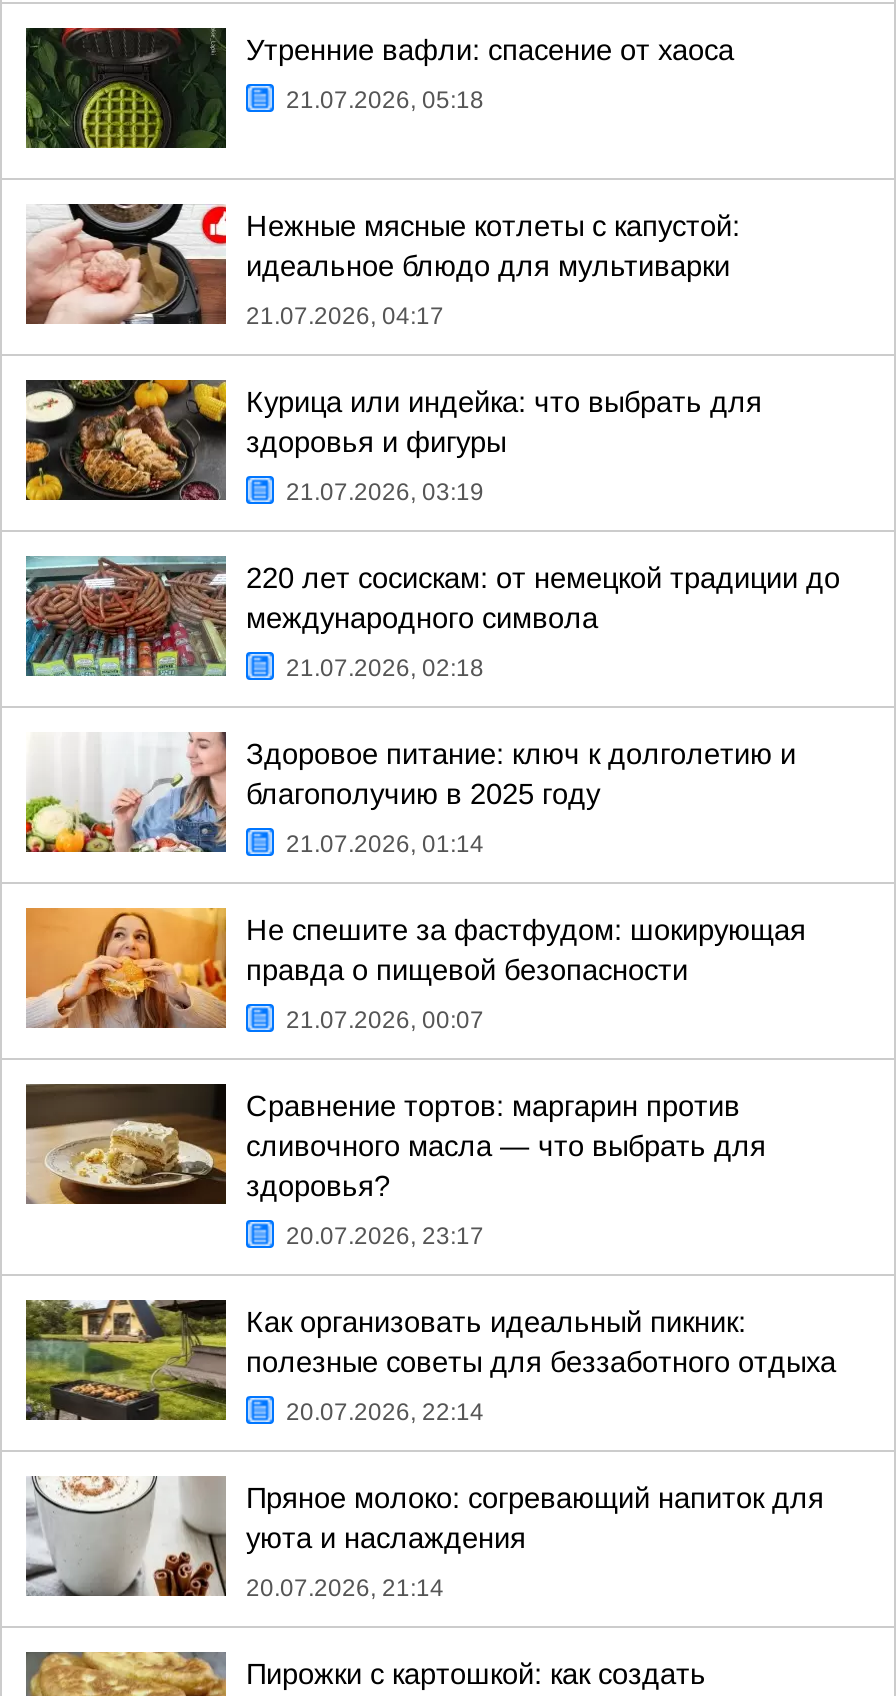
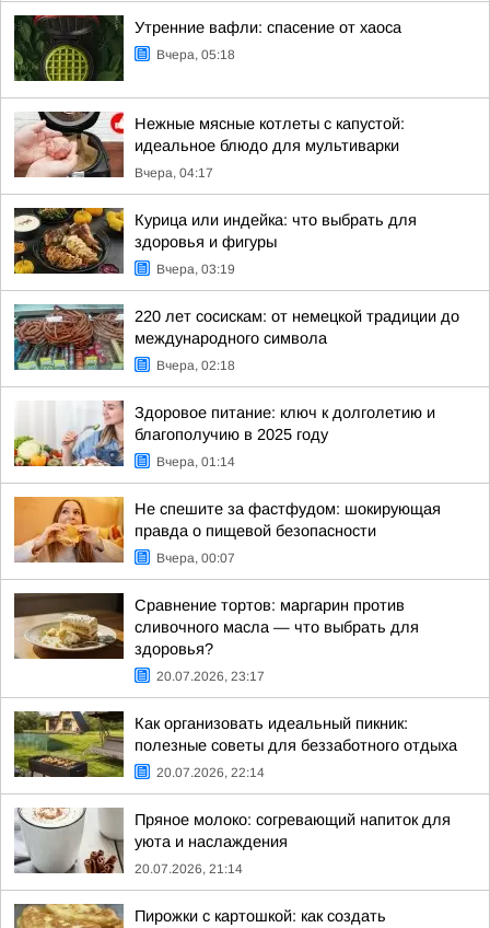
- 21.07.2026, 05:18
+ Вчера, 05:18

- 21.07.2026, 04:17
+ Вчера, 04:17

- 21.07.2026, 03:19
+ Вчера, 03:19

- 21.07.2026, 02:18
+ Вчера, 02:18

- 21.07.2026, 01:14
+ Вчера, 01:14

- 21.07.2026, 00:07
+ Вчера, 00:07
